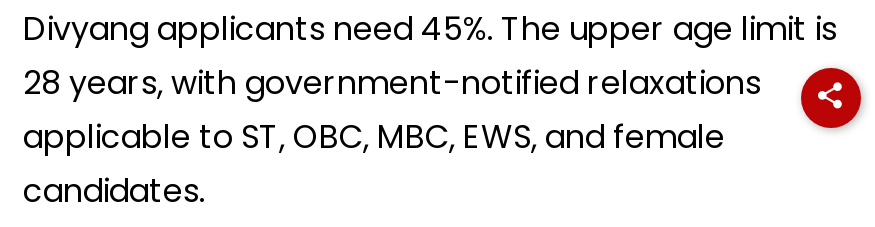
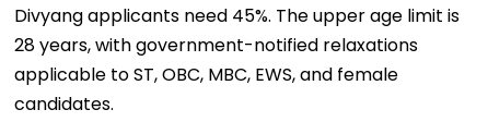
- [image]
